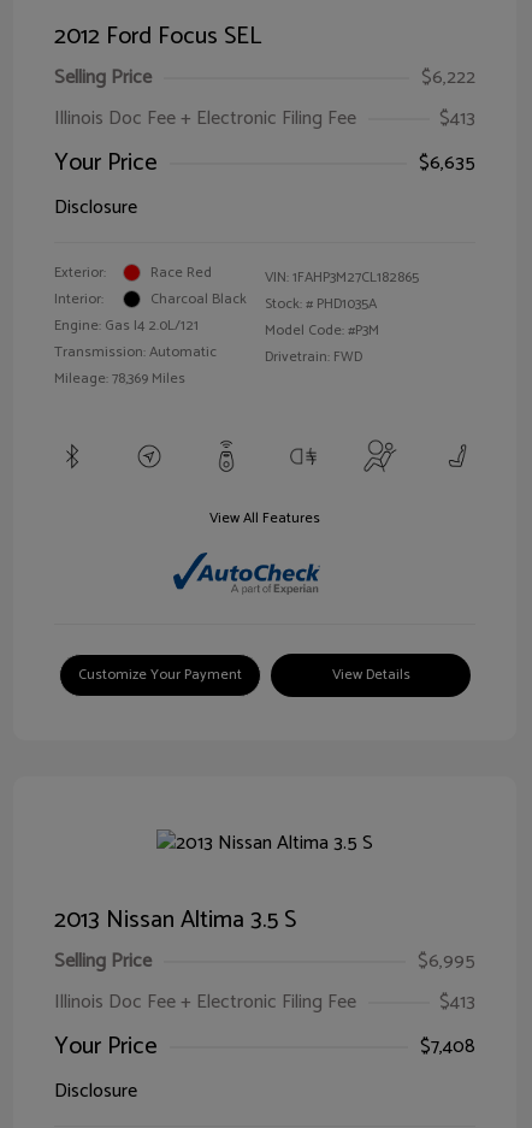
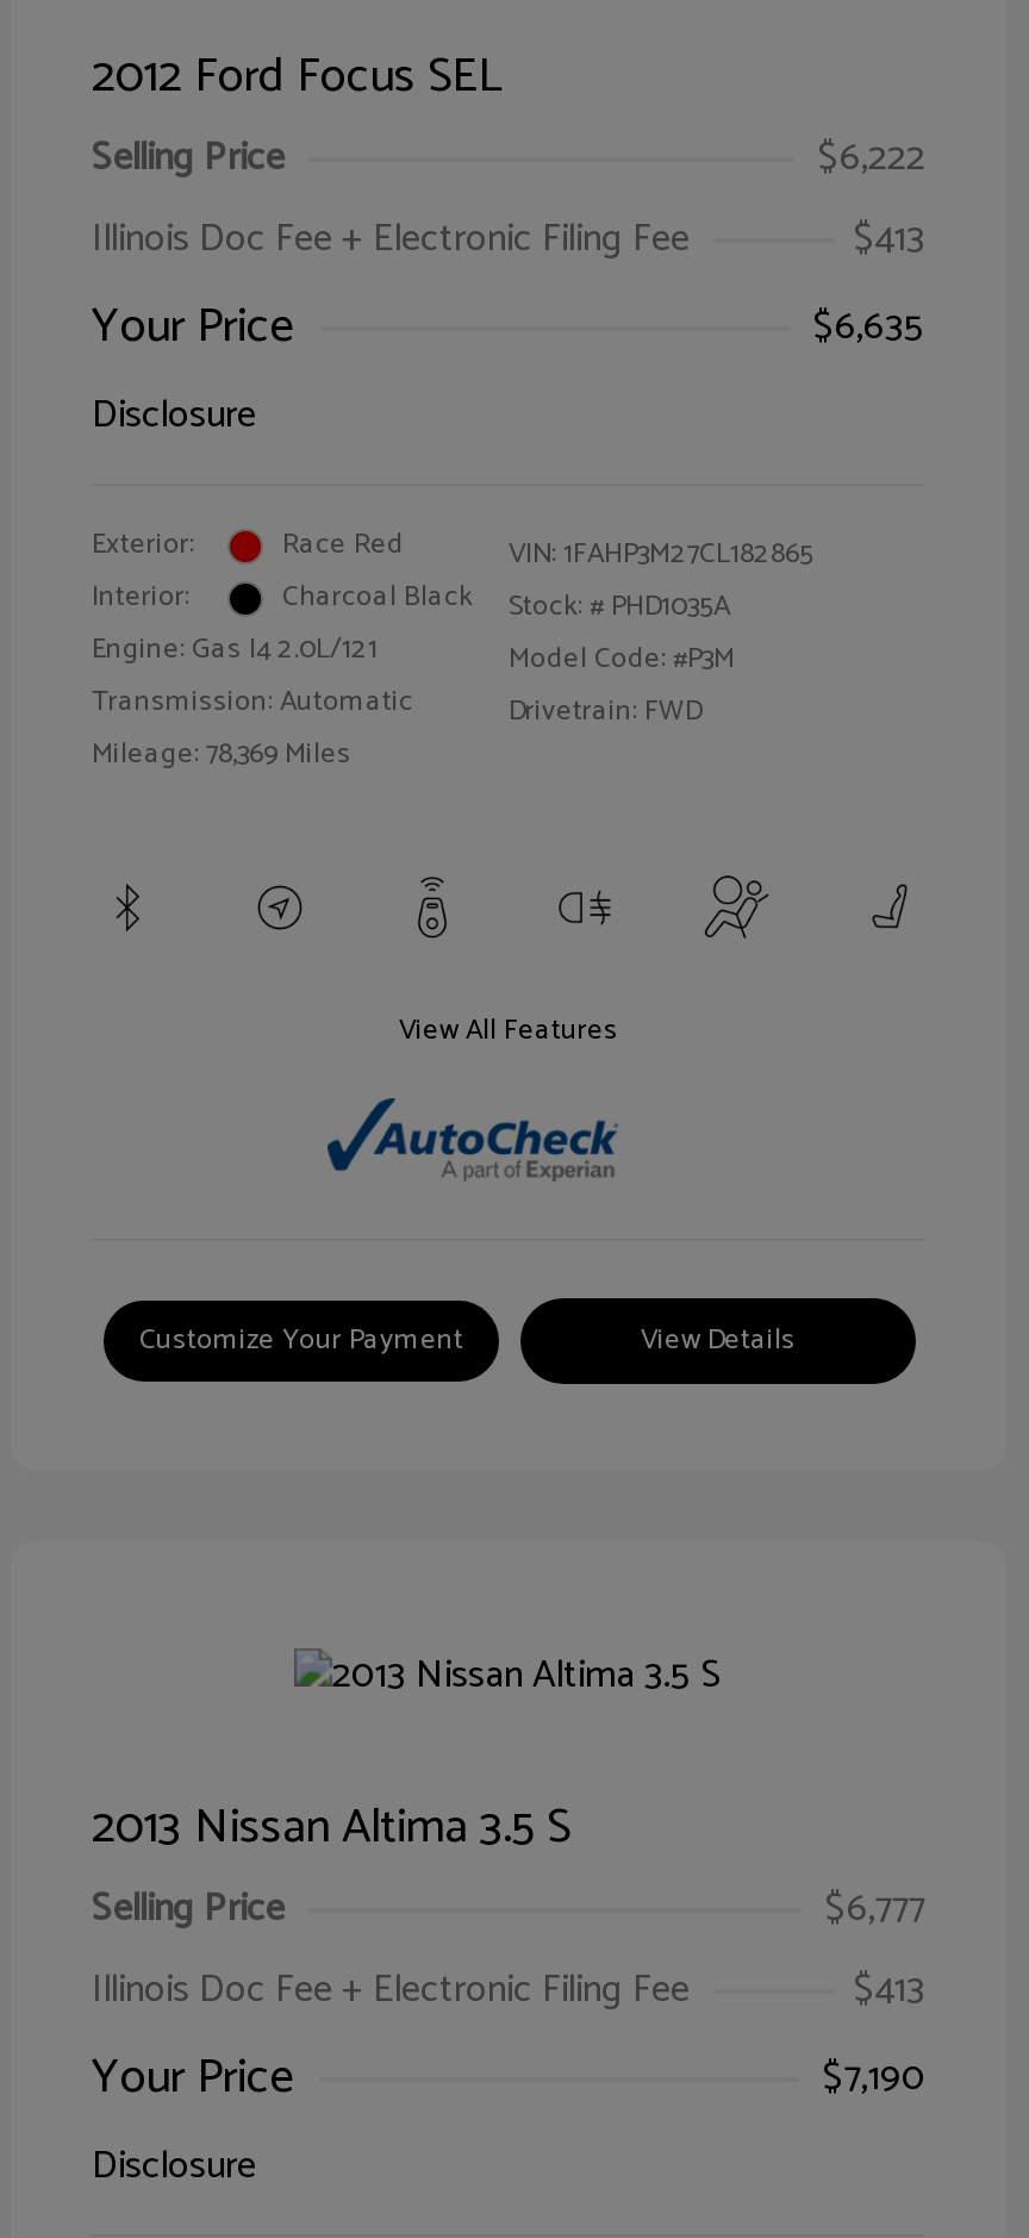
- $6,995
+ $6,777

- $7,408
+ $7,190
